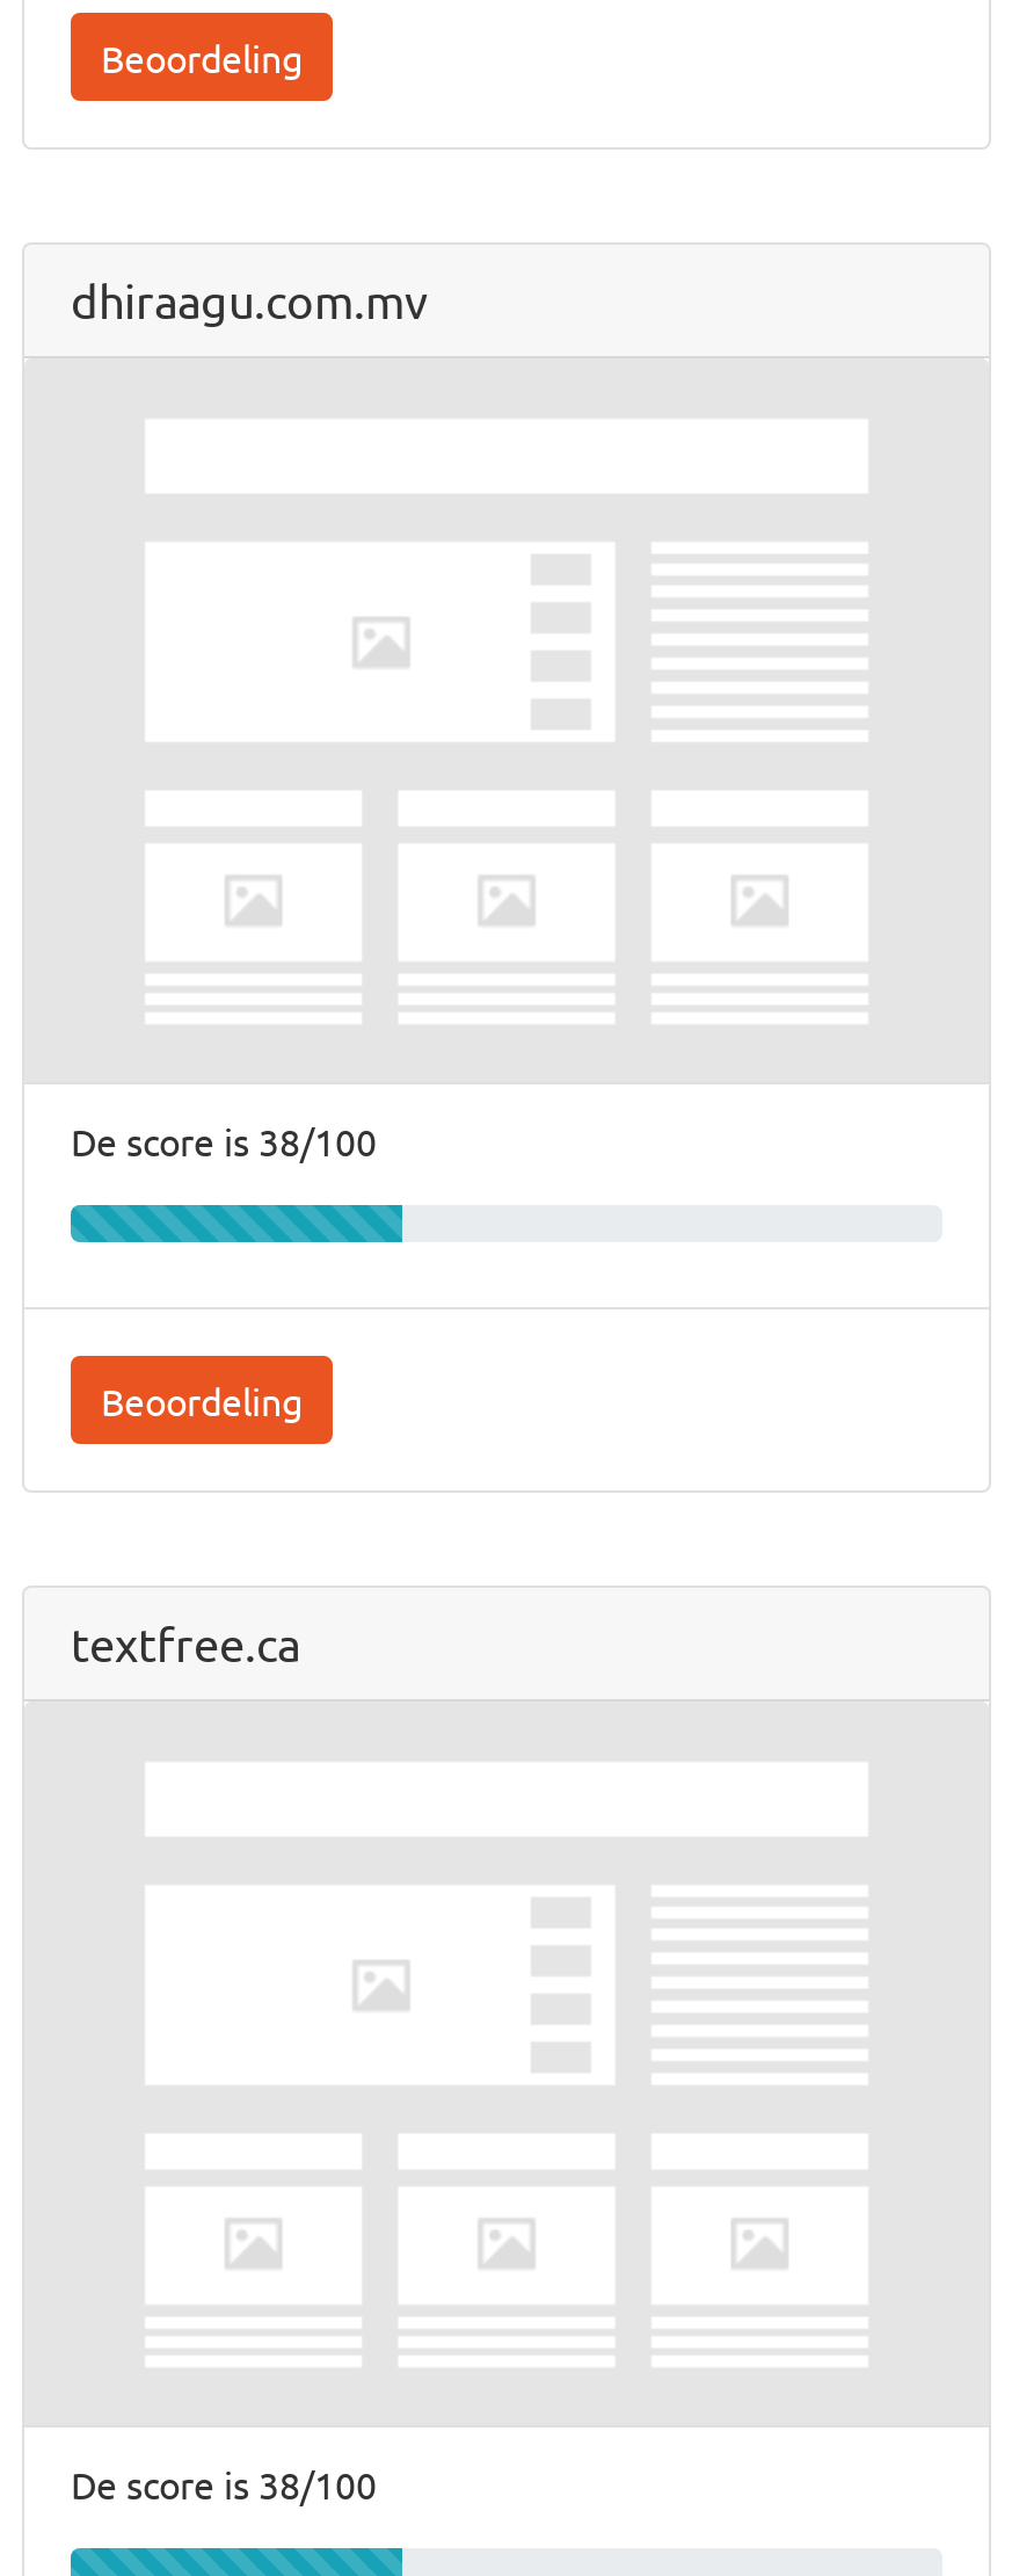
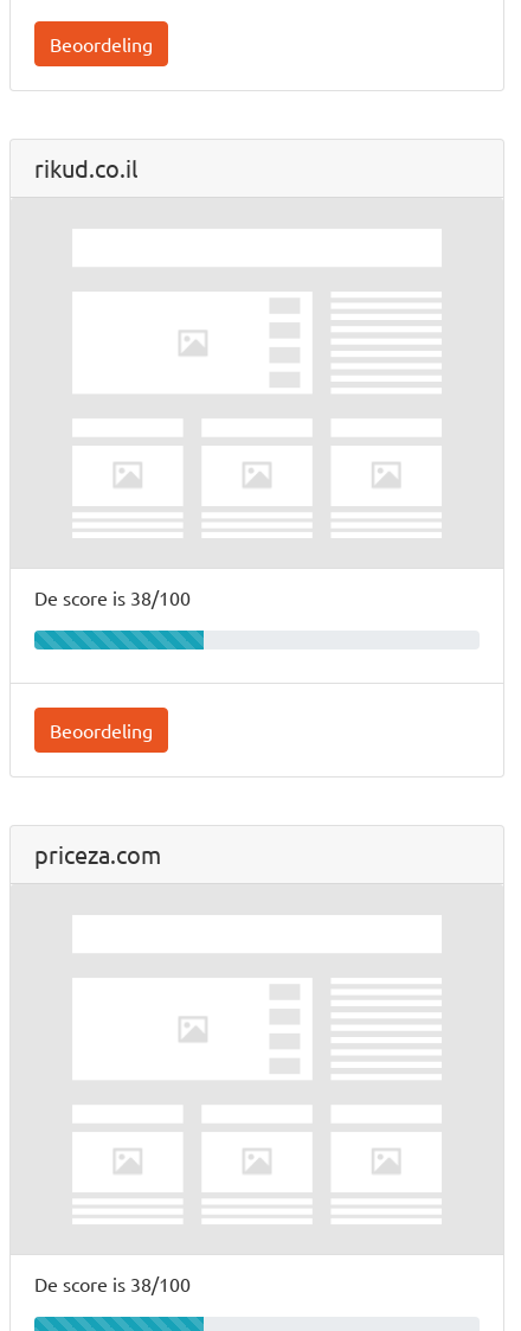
- dhiraagu.com.mv
+ rikud.co.il

- textfree.ca
+ priceza.com
